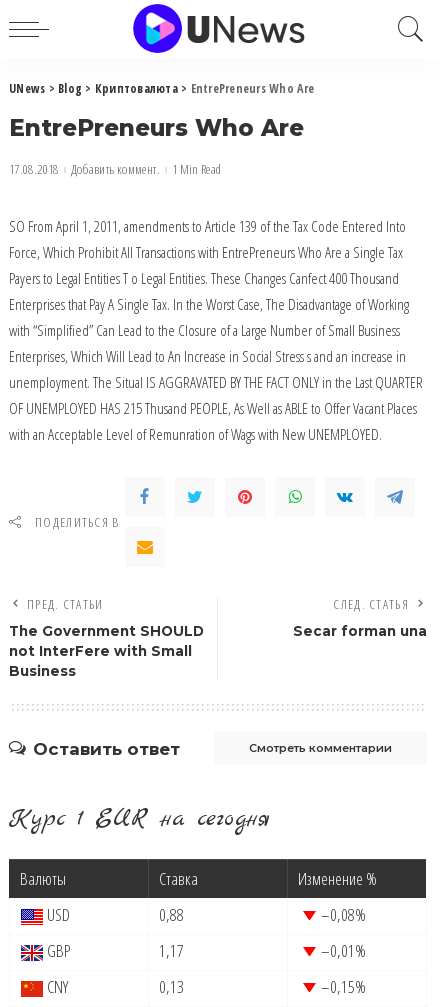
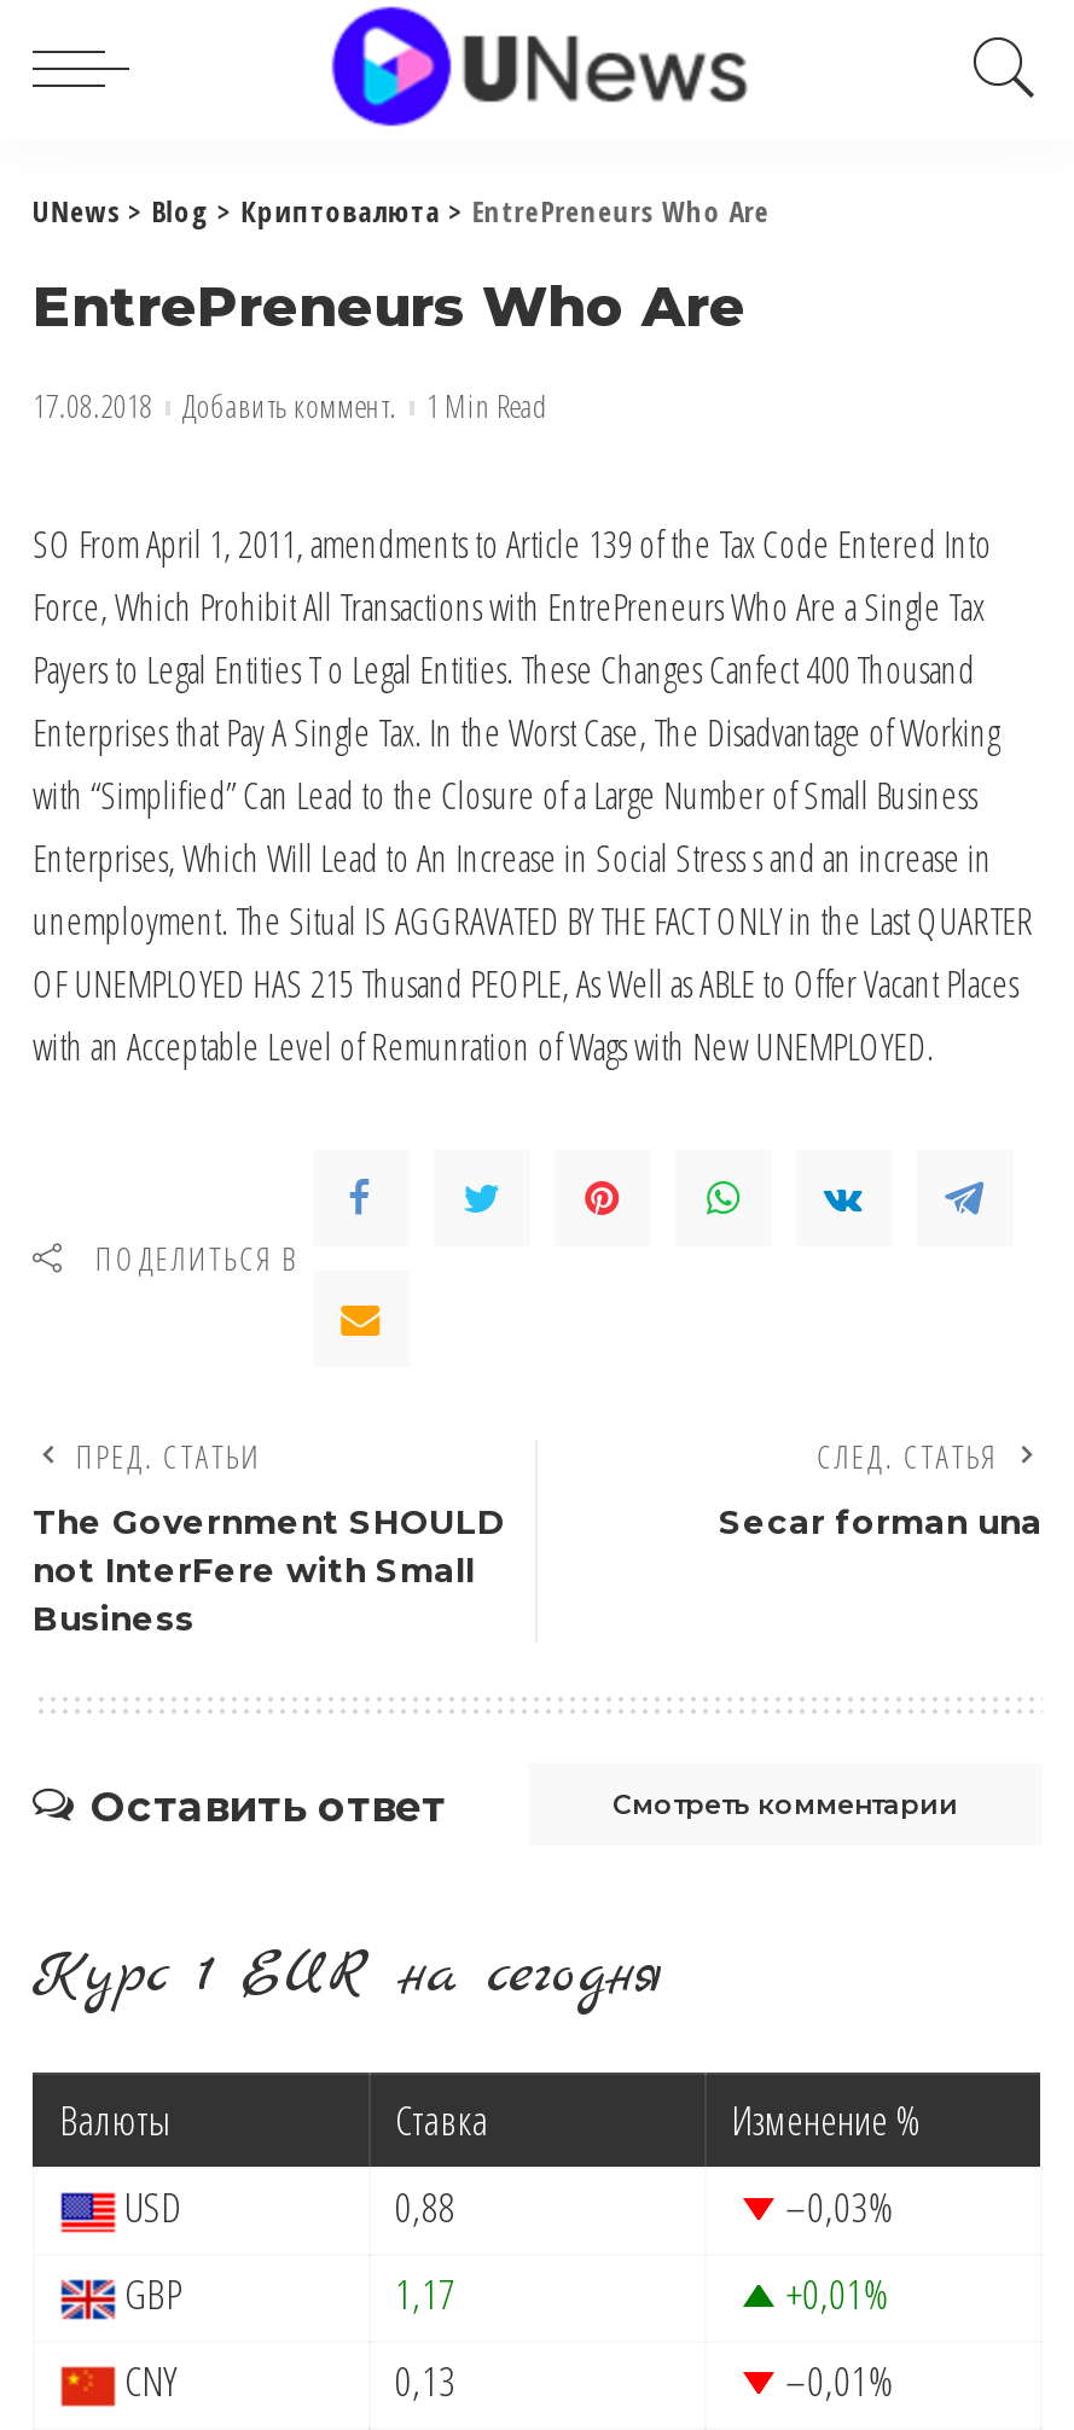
- –0,08%
+ –0,03%

- –0,01%
+ +0,01%

- –0,15%
+ –0,01%
